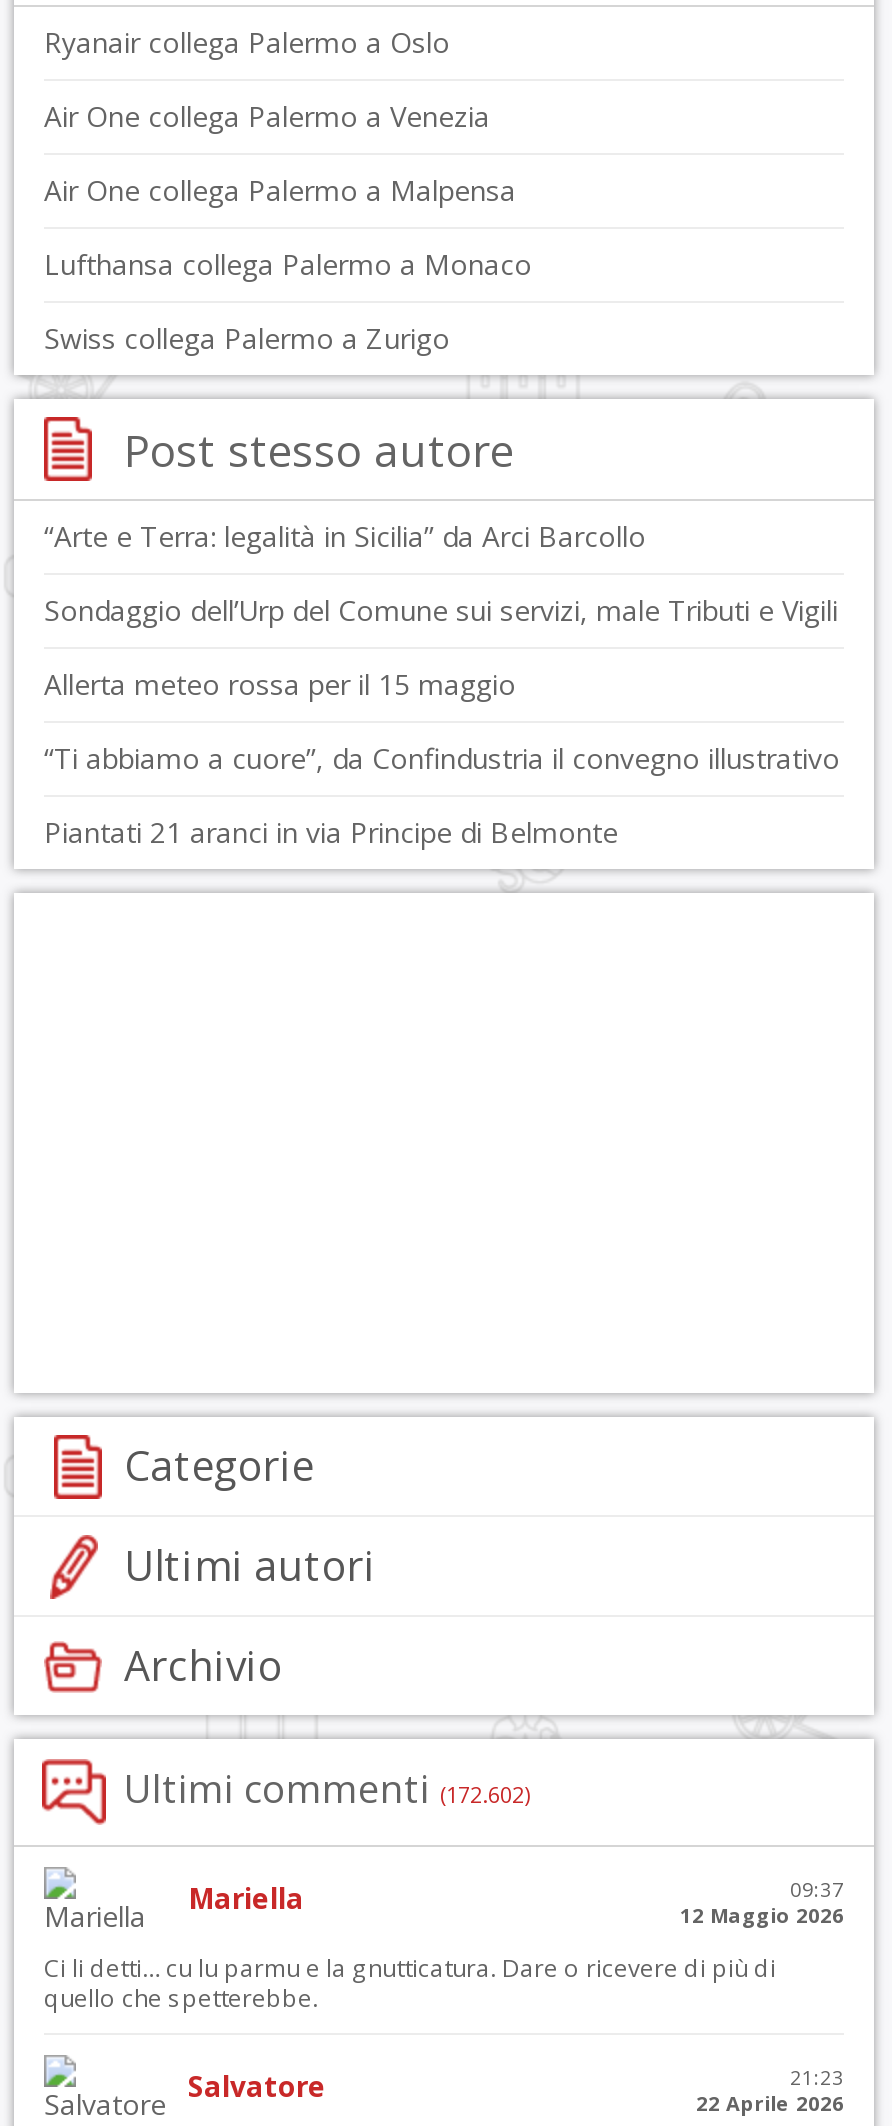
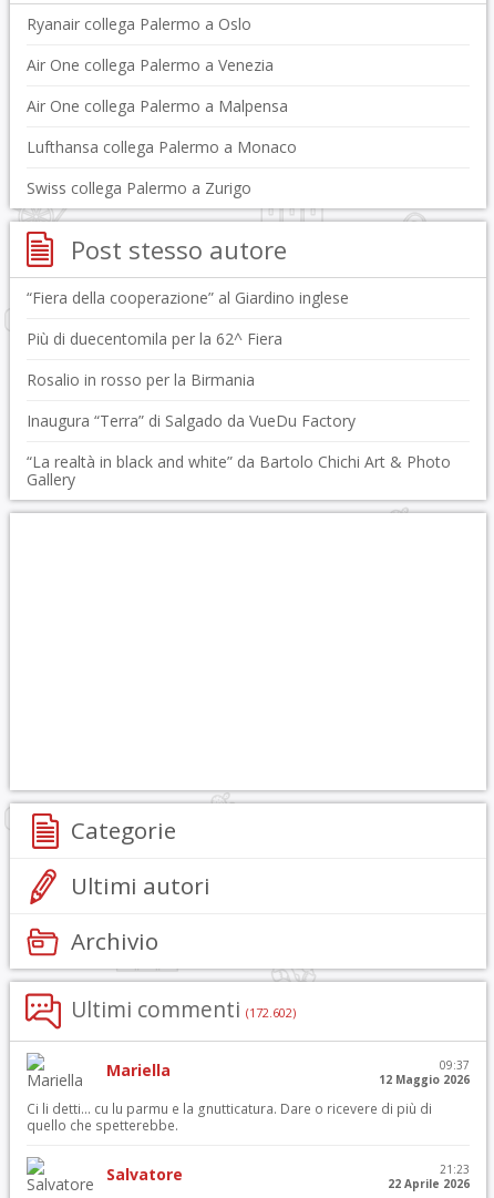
- “Arte e Terra: legalità in Sicilia” da Arci Barcollo
+ “Fiera della cooperazione” al Giardino inglese

- Sondaggio dell’Urp del Comune sui servizi, male Tributi e Vigili
+ Più di duecentomila per la 62^ Fiera

- Allerta meteo rossa per il 15 maggio
+ Rosalio in rosso per la Birmania

- “Ti abbiamo a cuore”, da Confindustria il convegno illustrativo
+ Inaugura “Terra” di Salgado da VueDu Factory

- Piantati 21 aranci in via Principe di Belmonte
+ “La realtà in black and white” da Bartolo Chichi Art & Photo
+ Gallery
